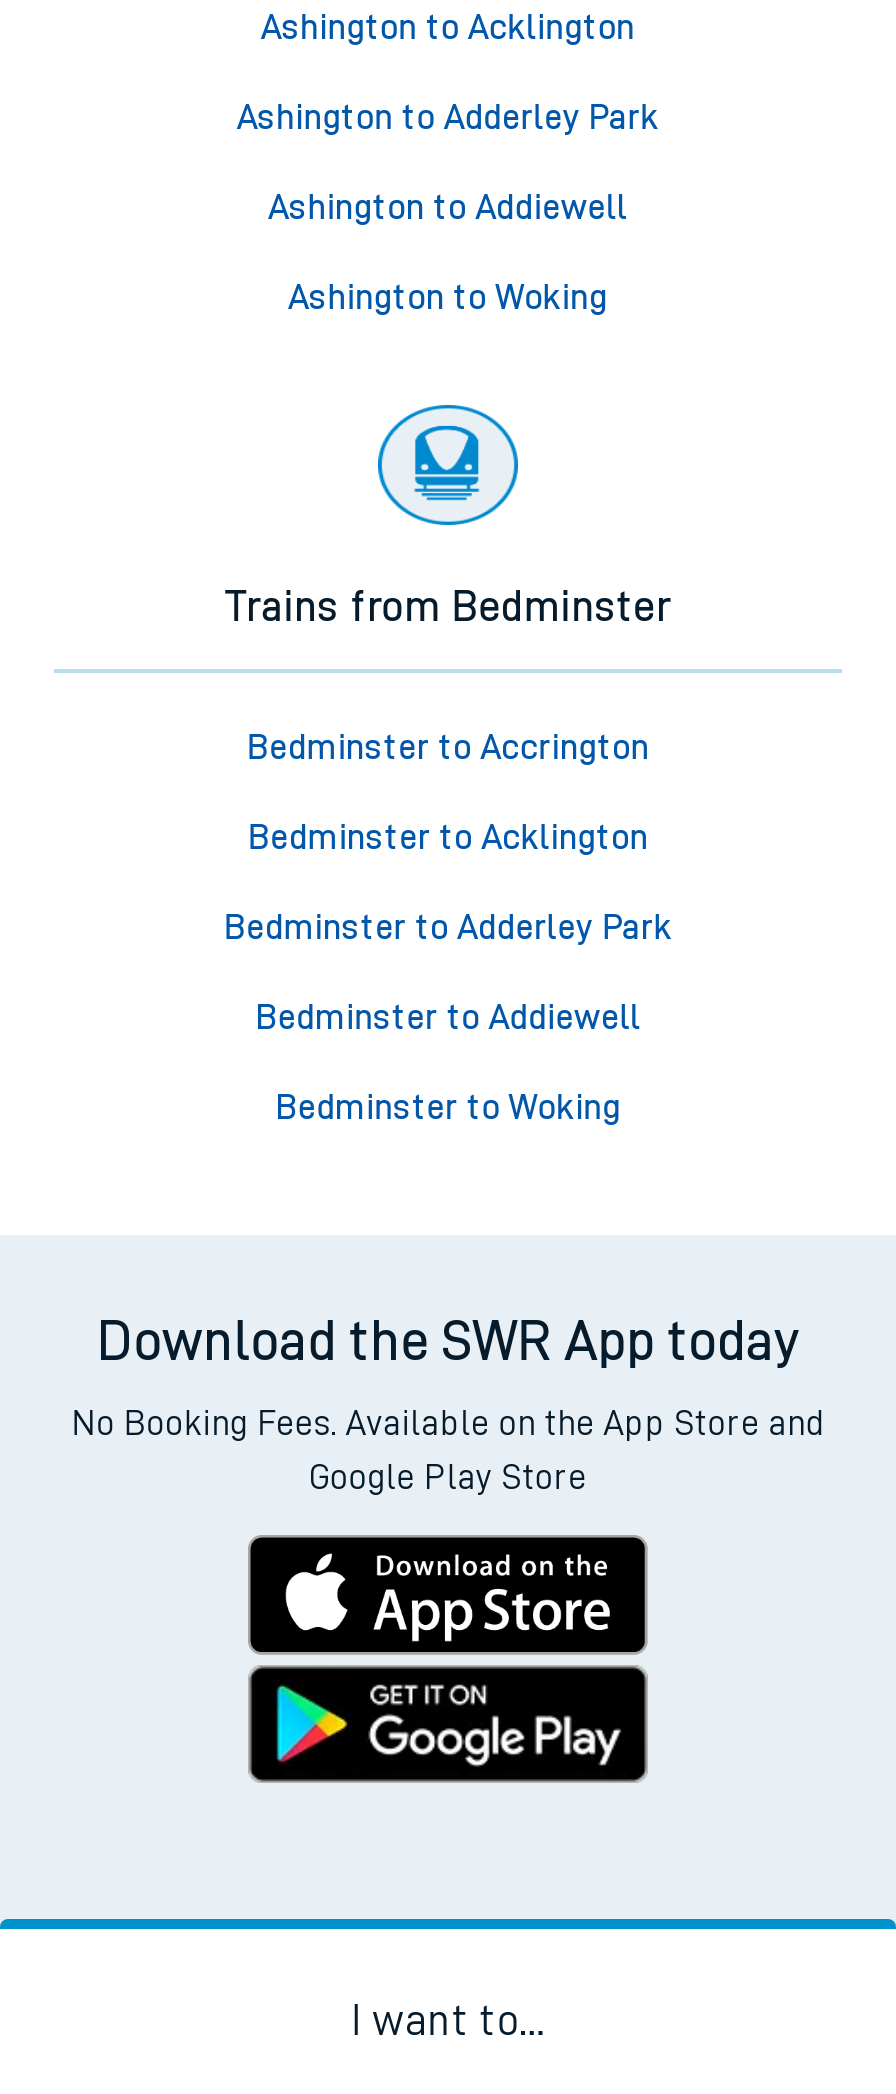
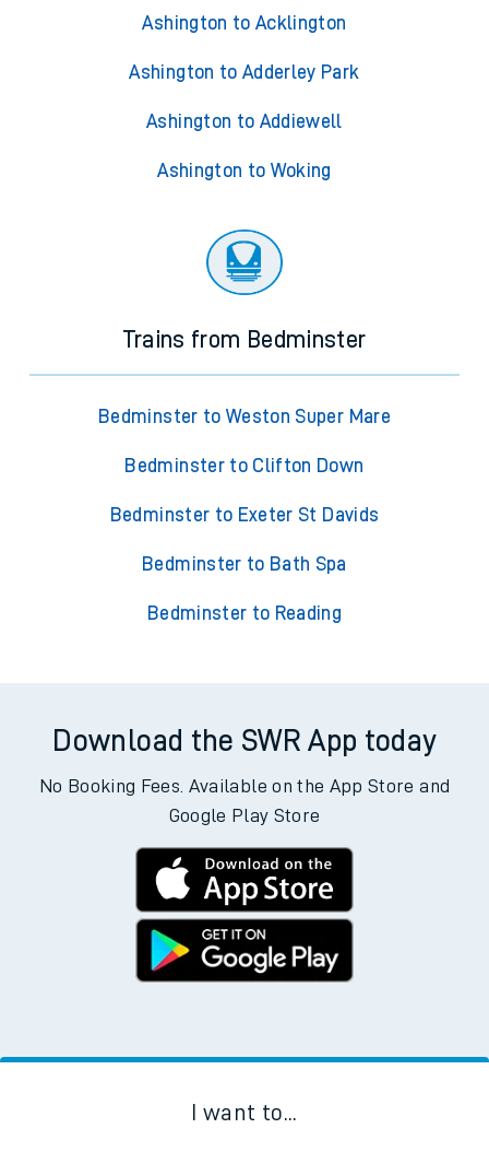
- Bedminster to Accrington
+ Bedminster to Weston Super Mare

- Bedminster to Acklington
+ Bedminster to Clifton Down

- Bedminster to Adderley Park
+ Bedminster to Exeter St Davids

- Bedminster to Addiewell
+ Bedminster to Bath Spa

- Bedminster to Woking
+ Bedminster to Reading
